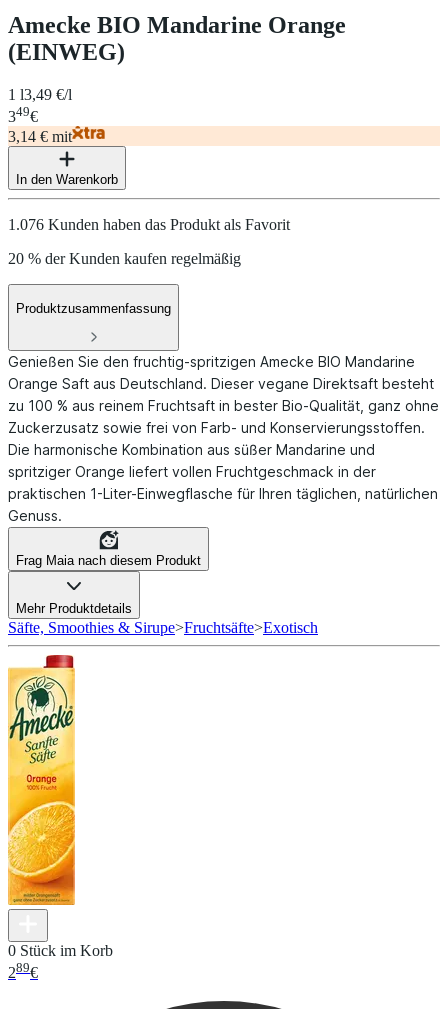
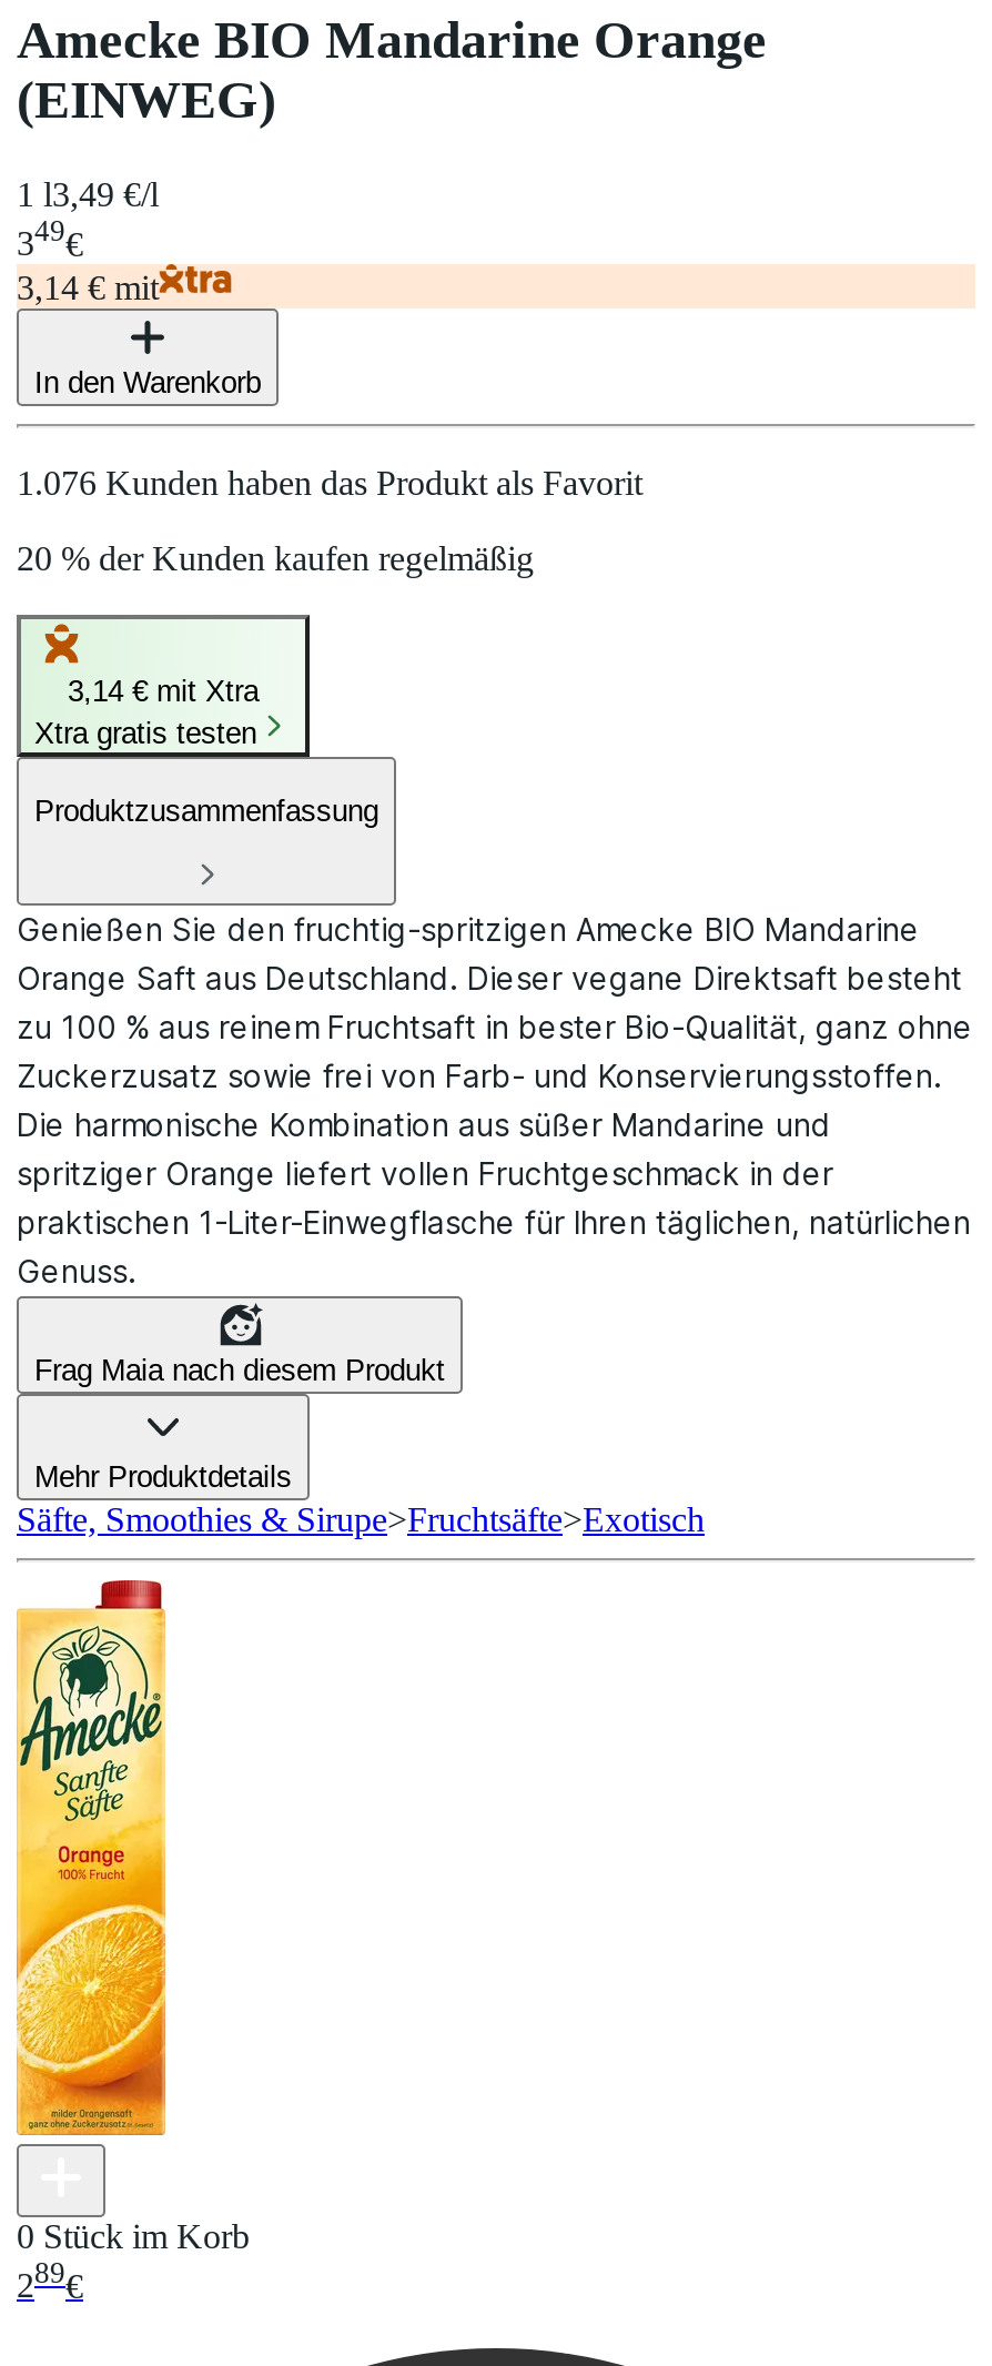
+ [image]
+ 3,14 € mit Xtra
+ Xtra gratis testen
